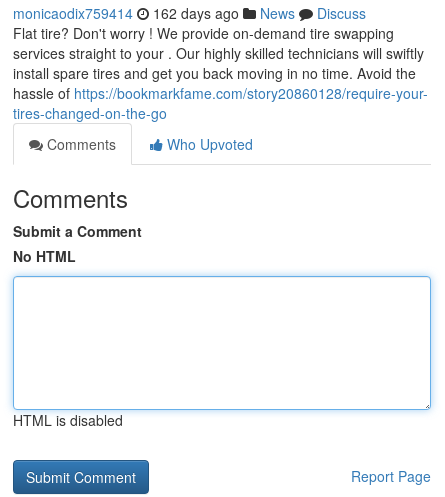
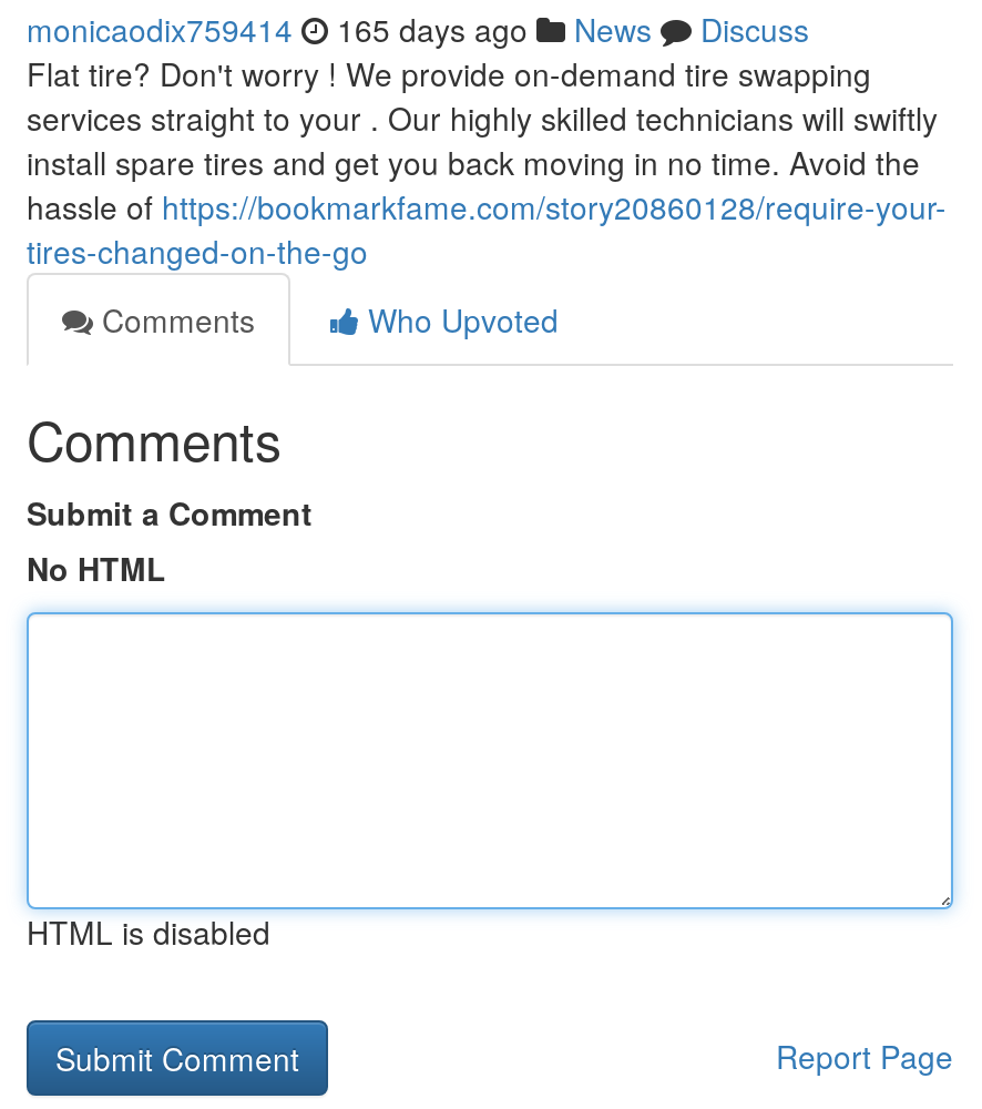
- monicaodix759414 162 days ago News Discuss
+ monicaodix759414 165 days ago News Discuss
